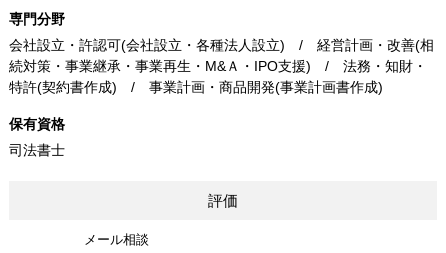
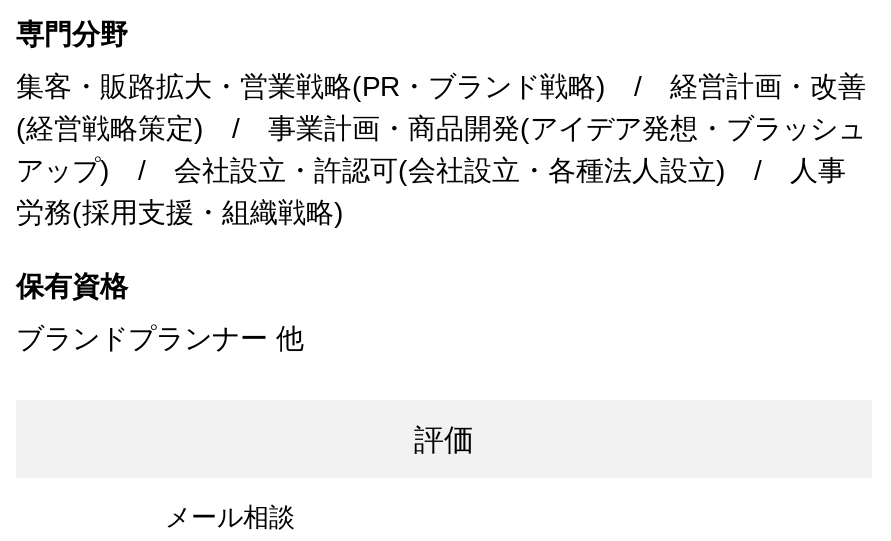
- 会社設立・許認可(会社設立・各種法人設立) / 経営計画・改善(相
- 続対策・事業継承・事業再生・M&Ａ・IPO支援) / 法務・知財・
- 特許(契約書作成) / 事業計画・商品開発(事業計画書作成)
+ 集客・販路拡大・営業戦略(PR・ブランド戦略) / 経営計画・改善
+ (経営戦略策定) / 事業計画・商品開発(アイデア発想・ブラッシュ
+ アップ) / 会社設立・許認可(会社設立・各種法人設立) / 人事
+ 労務(採用支援・組織戦略)

- 司法書士
+ ブランドプランナー 他
